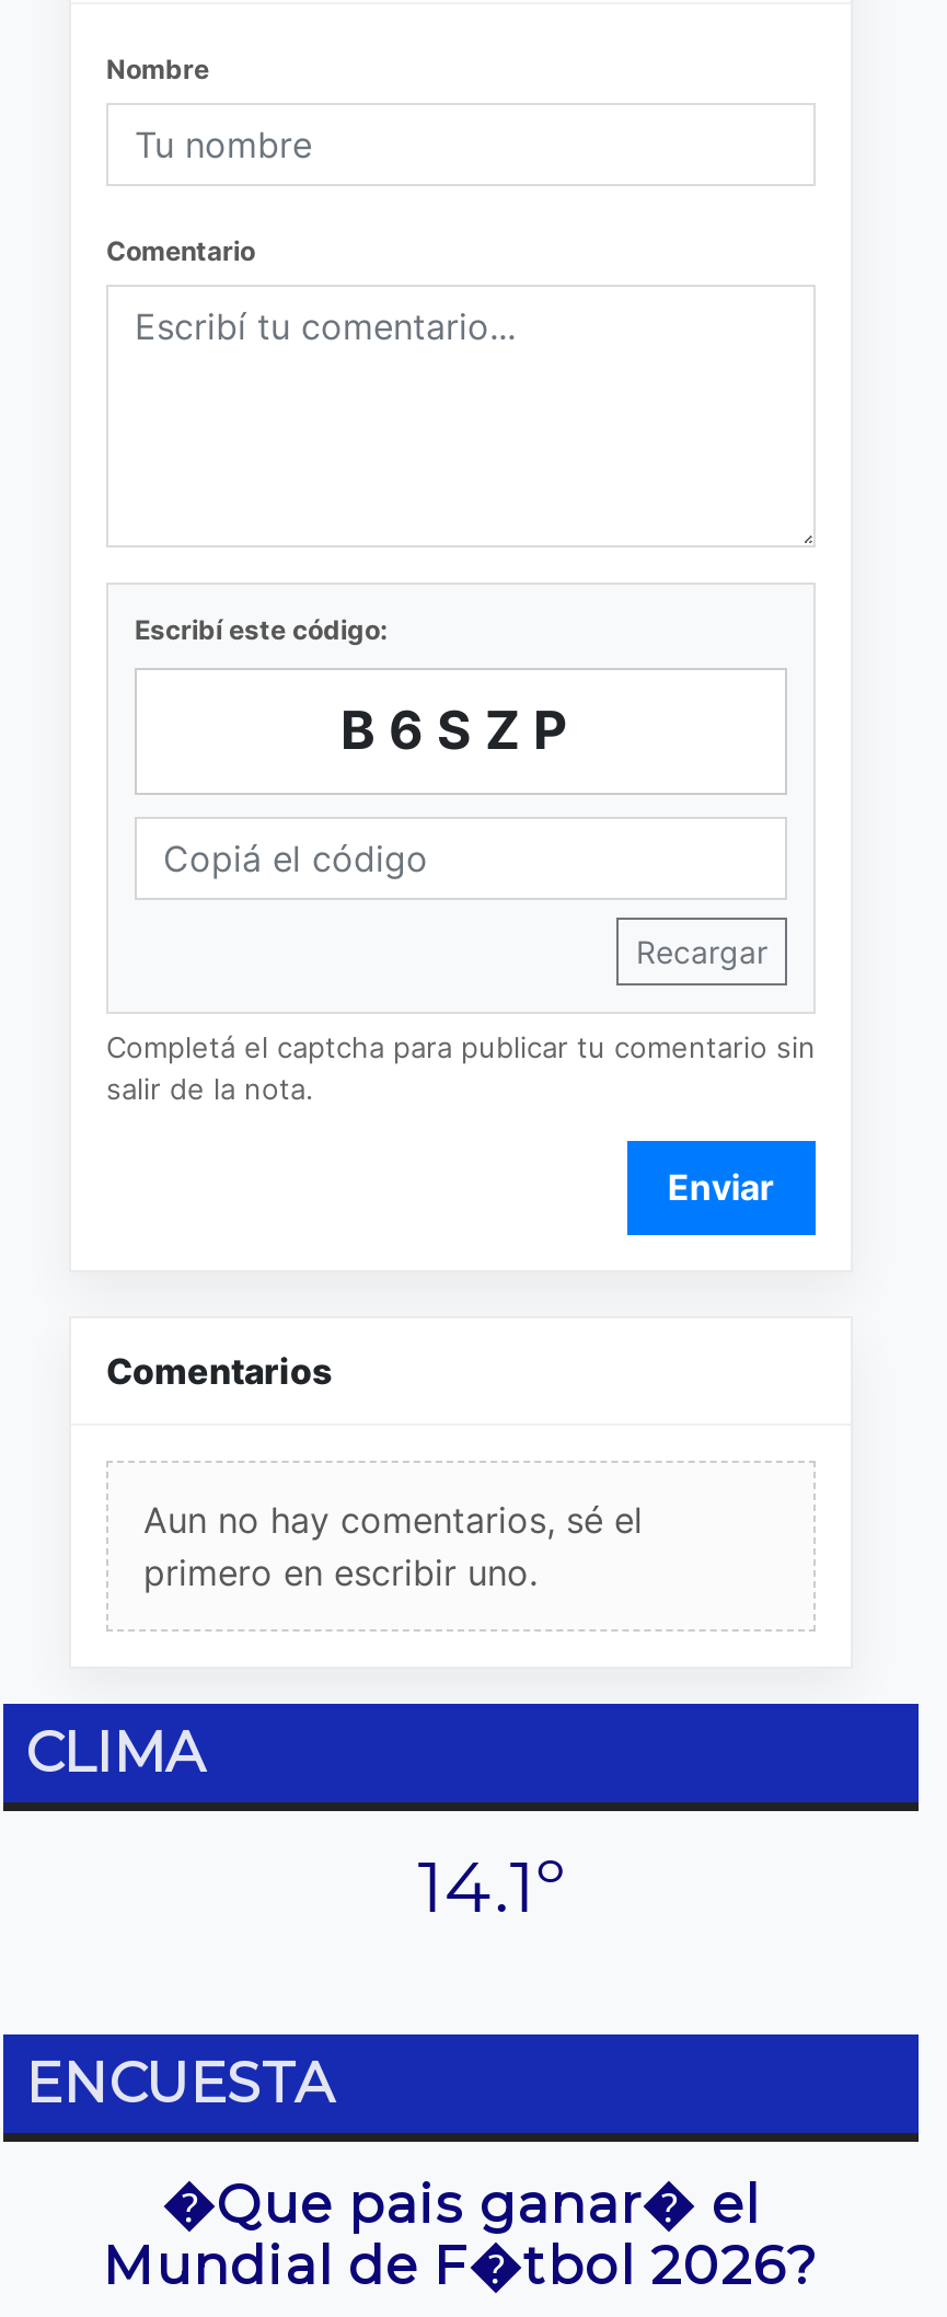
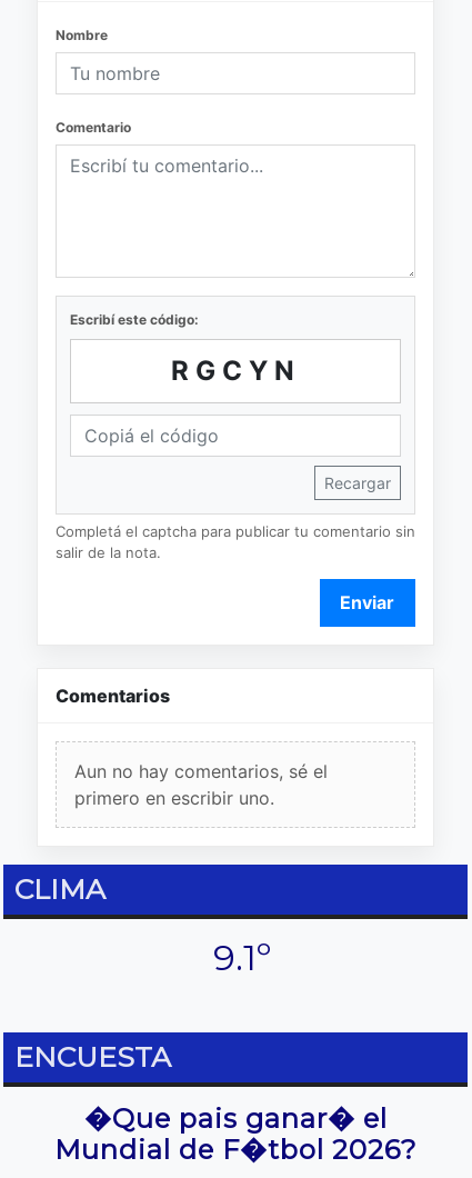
- B6SZP
+ RGCYN

- 14.1º
+ 9.1º
